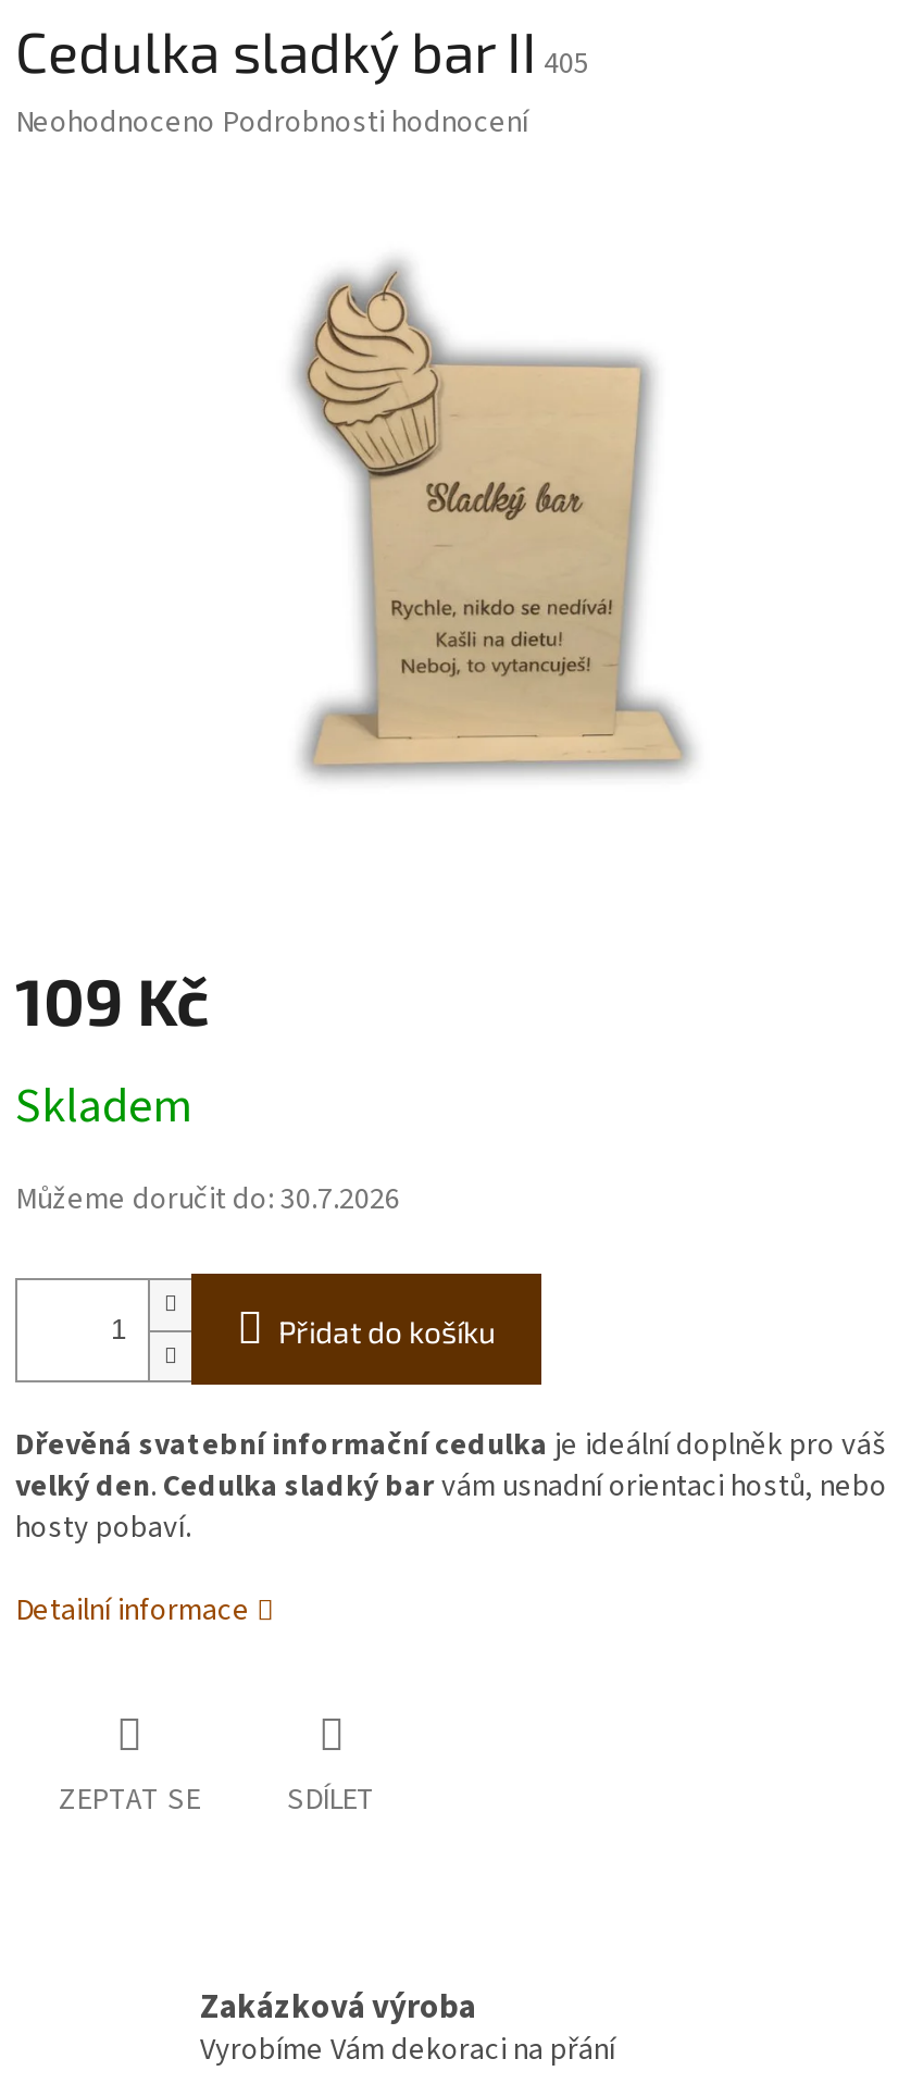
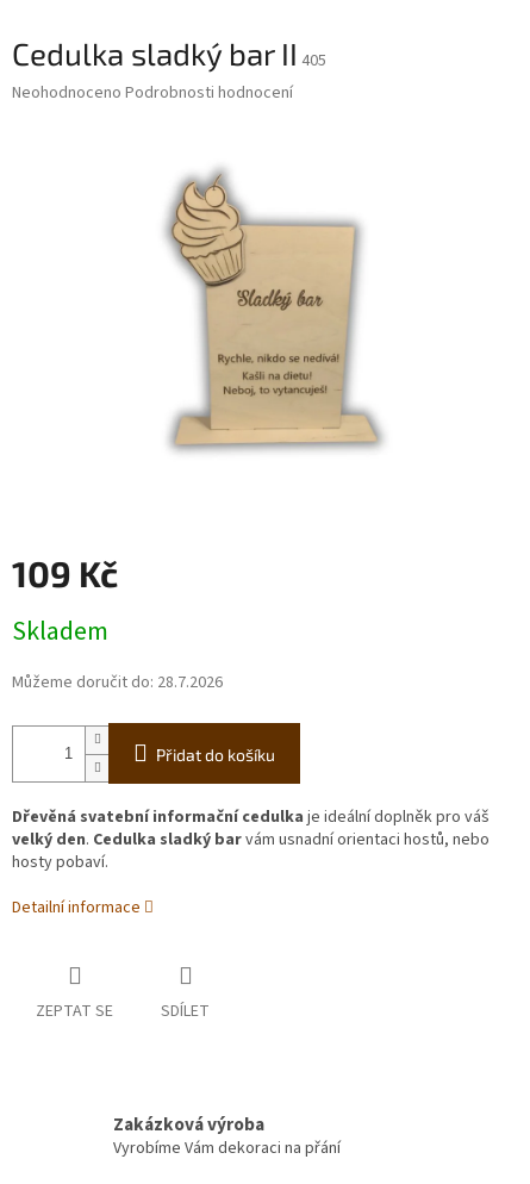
- Můžeme doručit do: 30.7.2026
+ Můžeme doručit do: 28.7.2026
